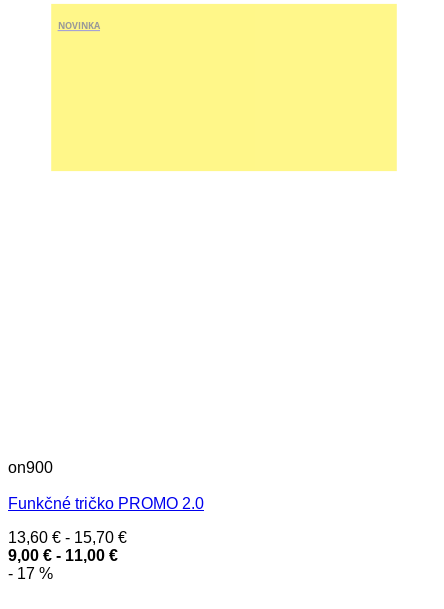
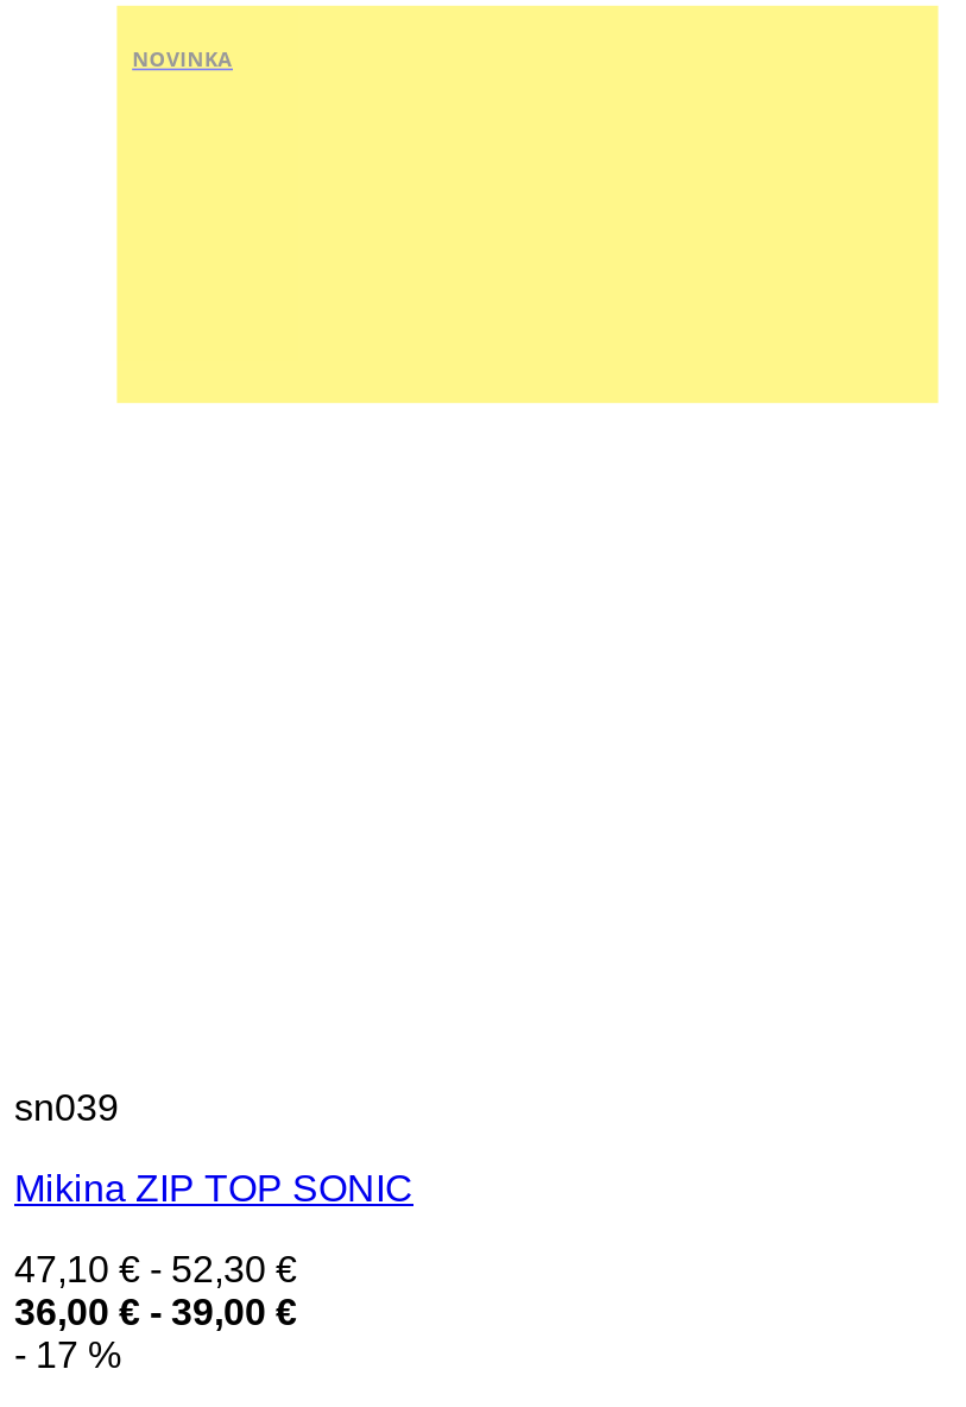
- on900
+ sn039

- Funkčné tričko PROMO 2.0
+ Mikina ZIP TOP SONIC

- 13,60 €- 15,70 €
- 9,00 €- 11,00 €
+ 47,10 €- 52,30 €
+ 36,00 €- 39,00 €
